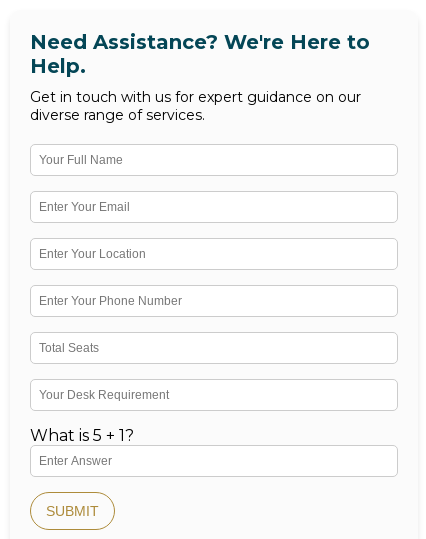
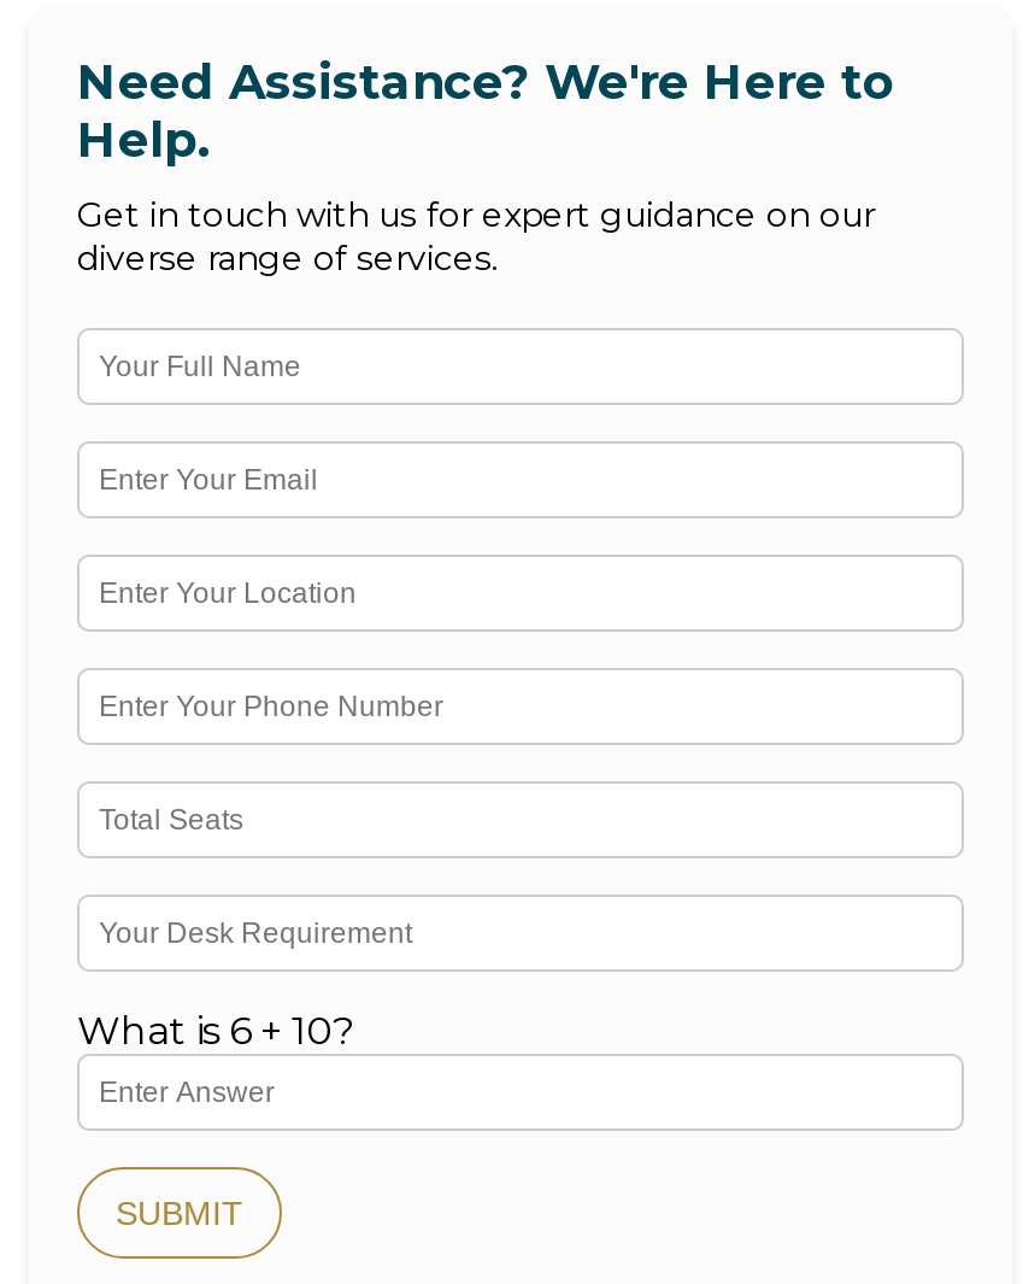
- What is 5 + 1?
+ What is 6 + 10?
